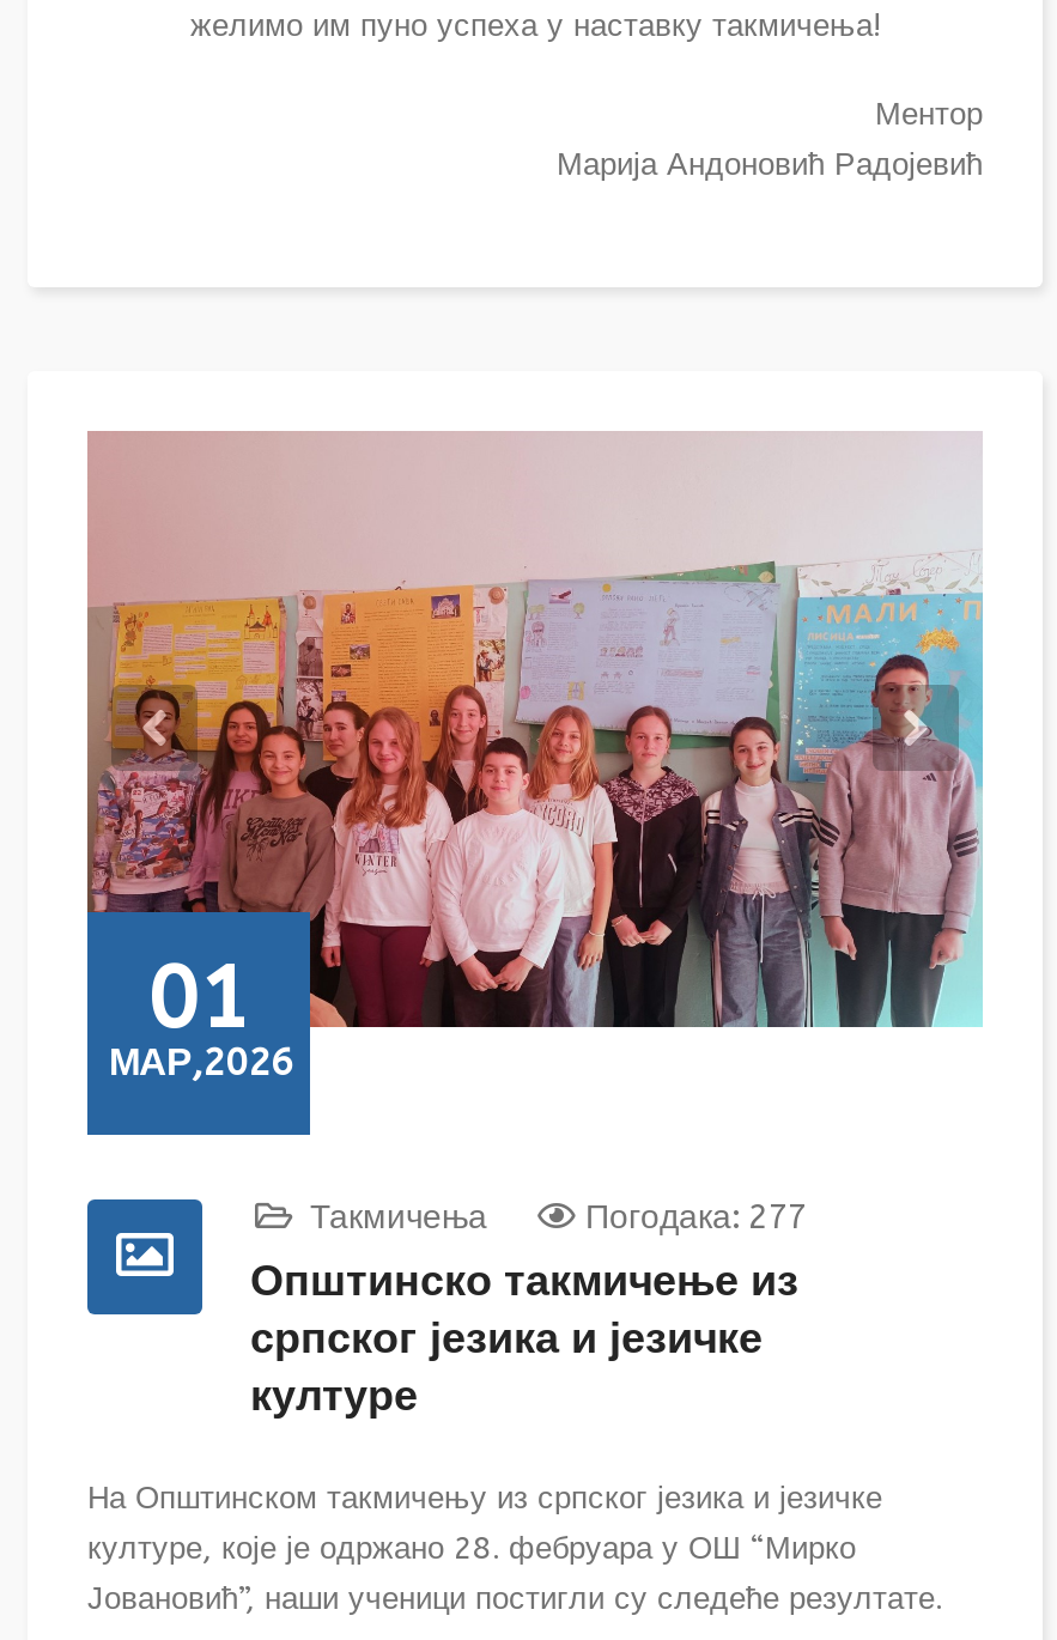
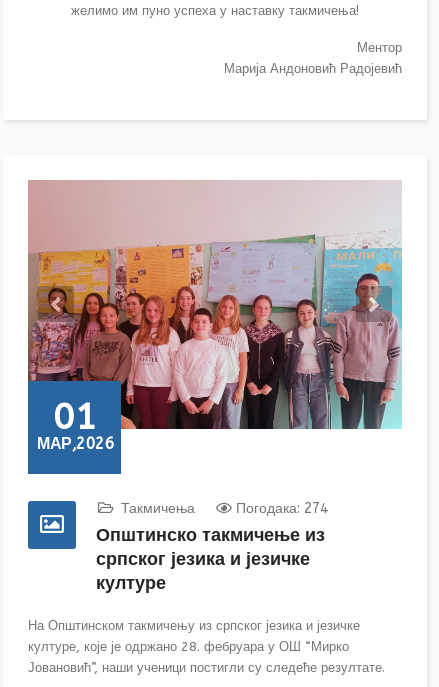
- Погодака: 277
+ Погодака: 274
